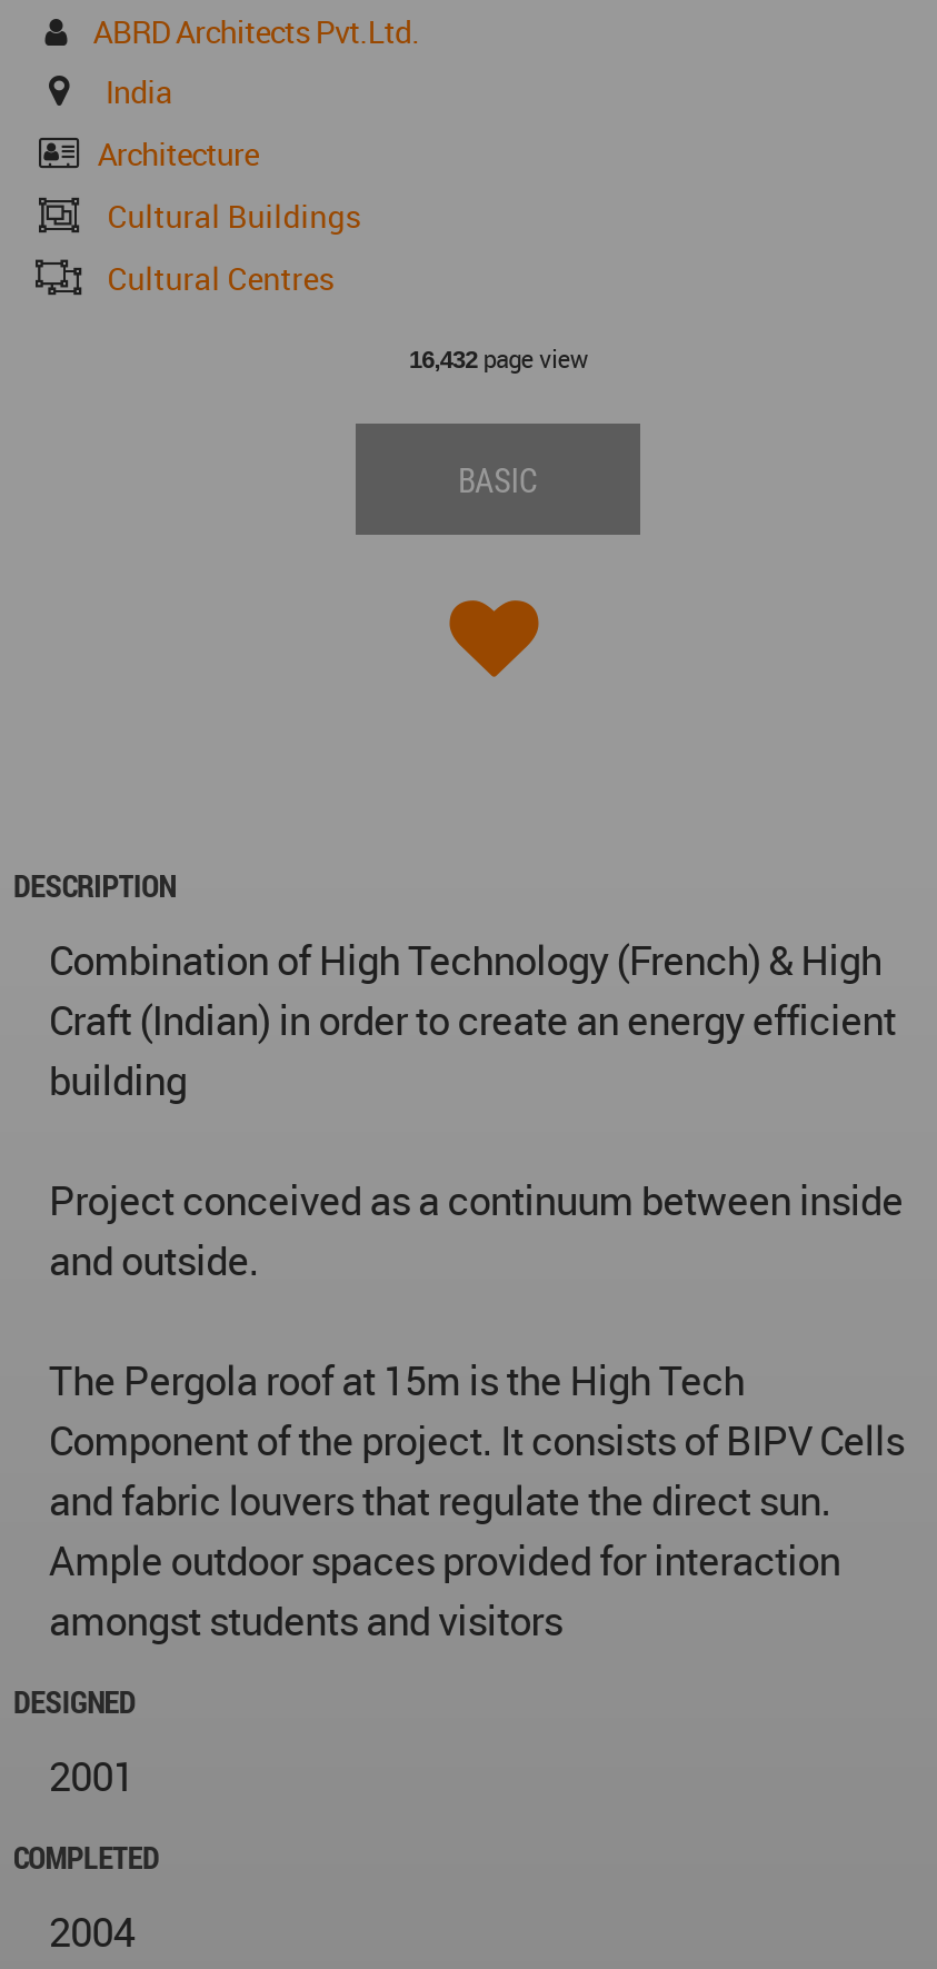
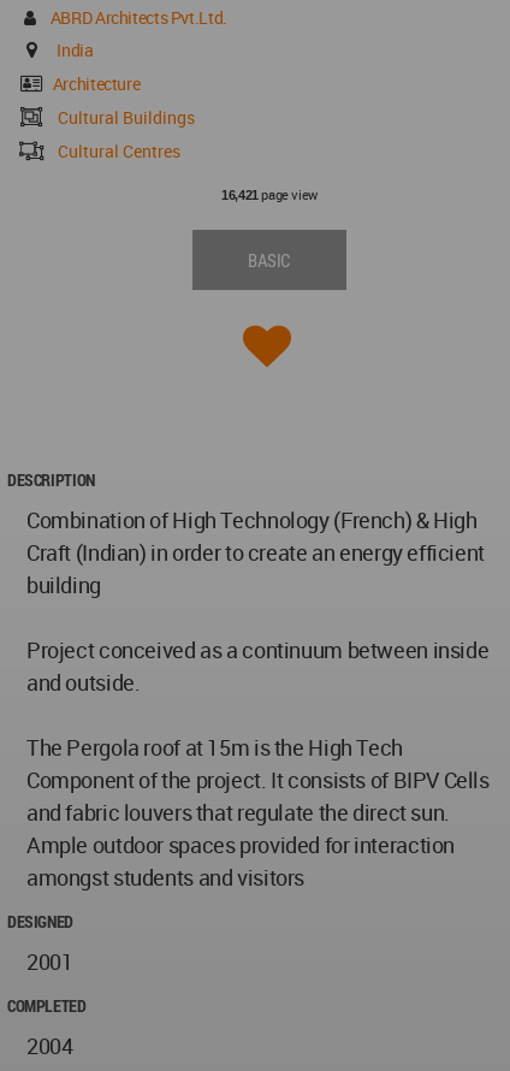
- 16,432 page view
+ 16,421 page view
